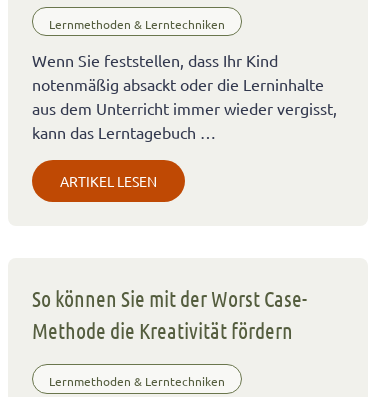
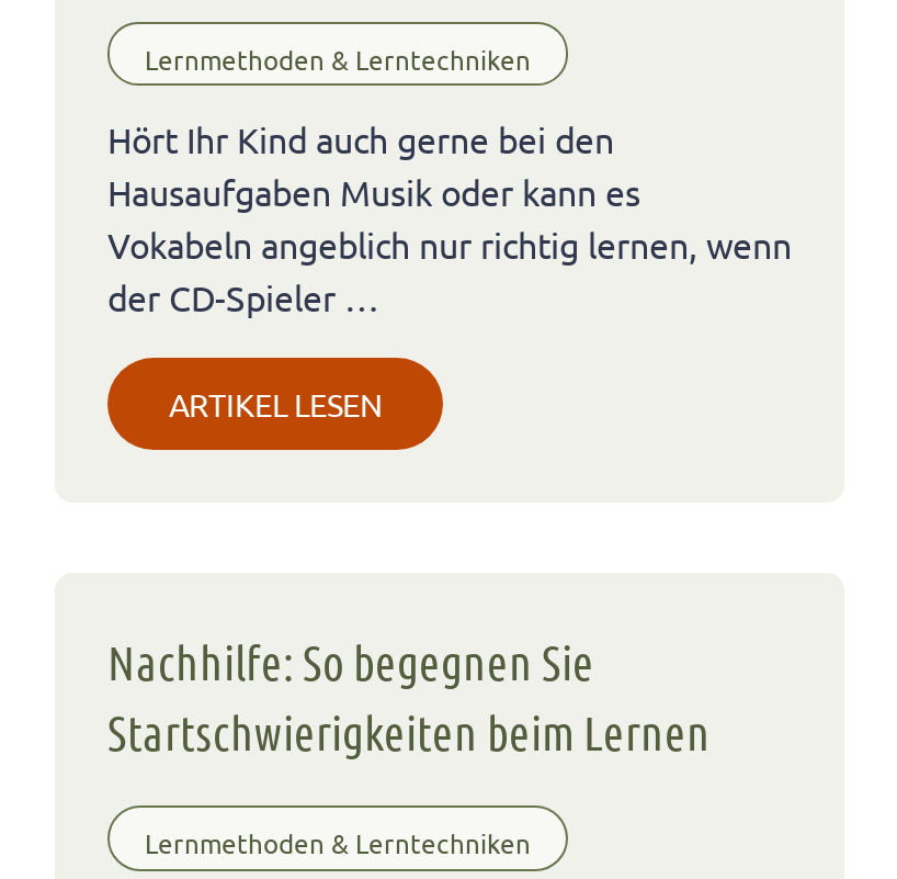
- Wenn Sie feststellen, dass Ihr Kind
- notenmäßig absackt oder die Lerninhalte
- aus dem Unterricht immer wieder vergisst,
- kann das Lerntagebuch …
+ Hört Ihr Kind auch gerne bei den
+ Hausaufgaben Musik oder kann es
+ Vokabeln angeblich nur richtig lernen, wenn
+ der CD-Spieler …

- So können Sie mit der Worst Case-
- Methode die Kreativität fördern
+ Nachhilfe: So begegnen Sie
+ Startschwierigkeiten beim Lernen
